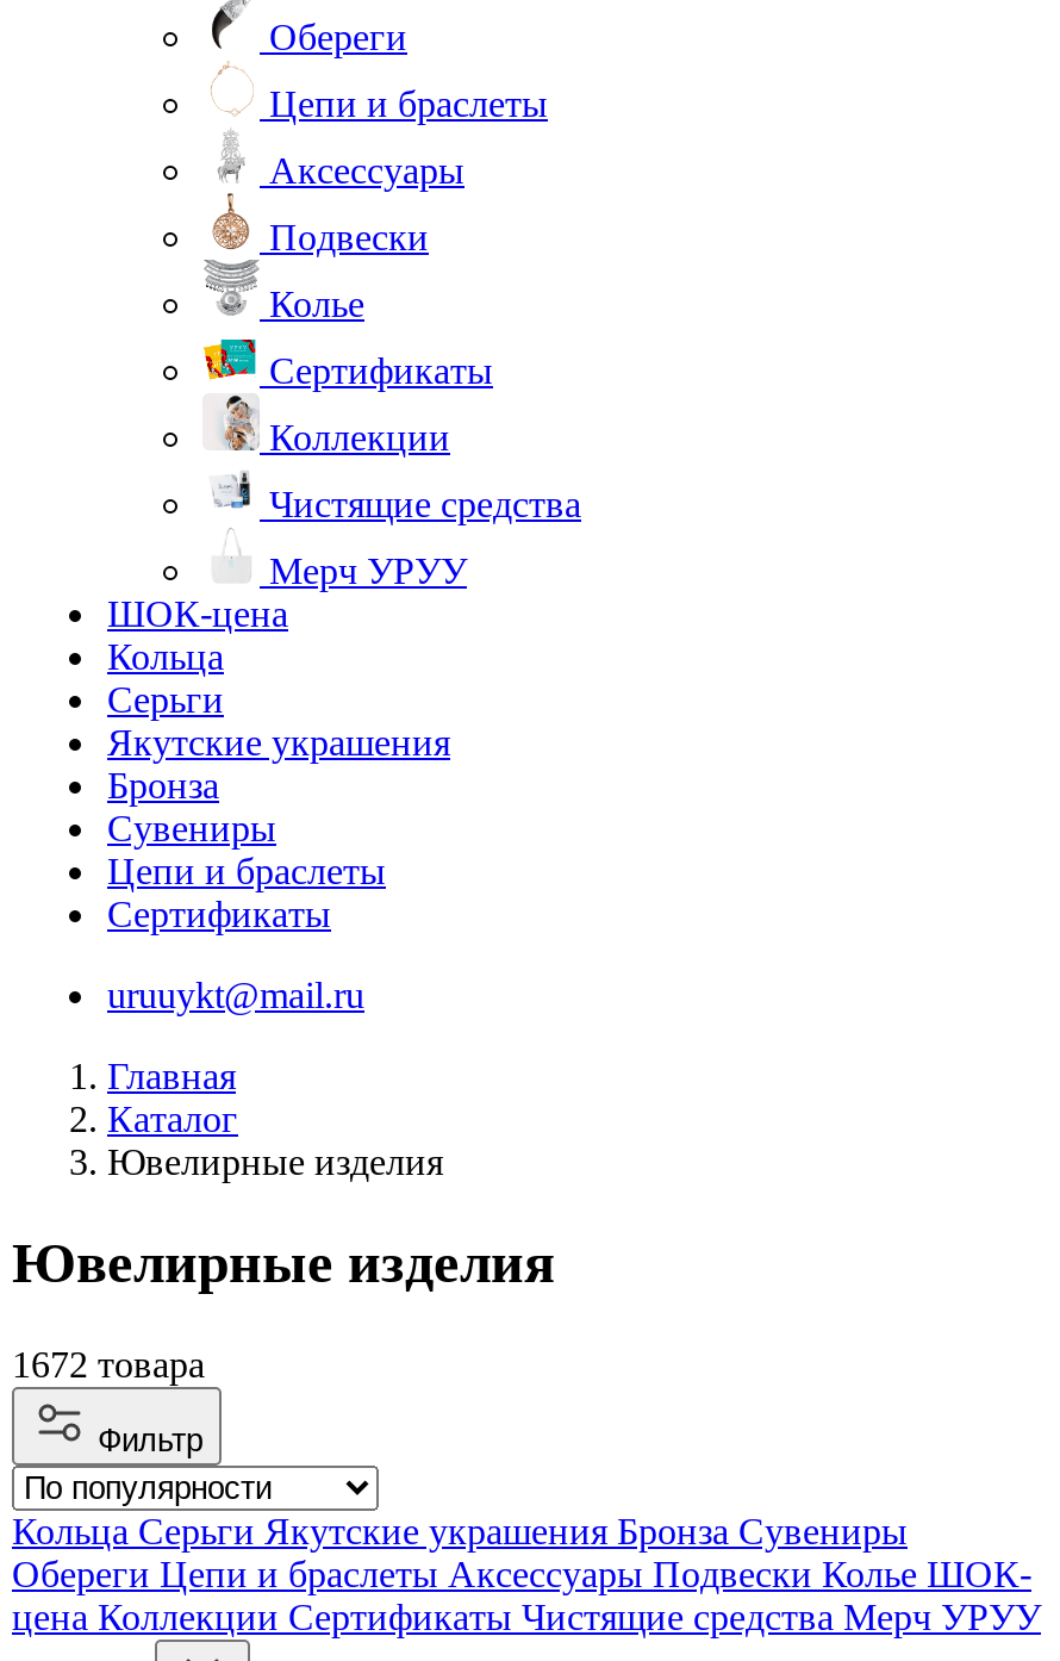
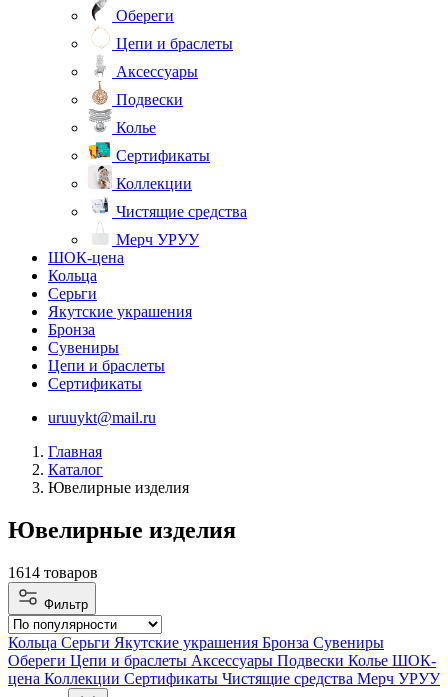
- 1672 товара
+ 1614 товаров
